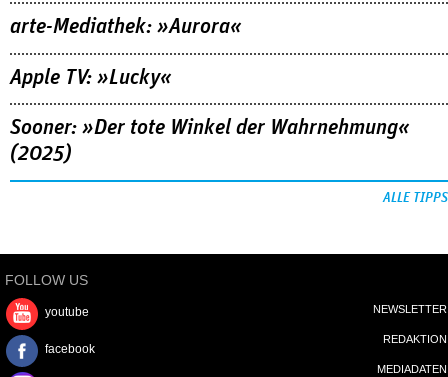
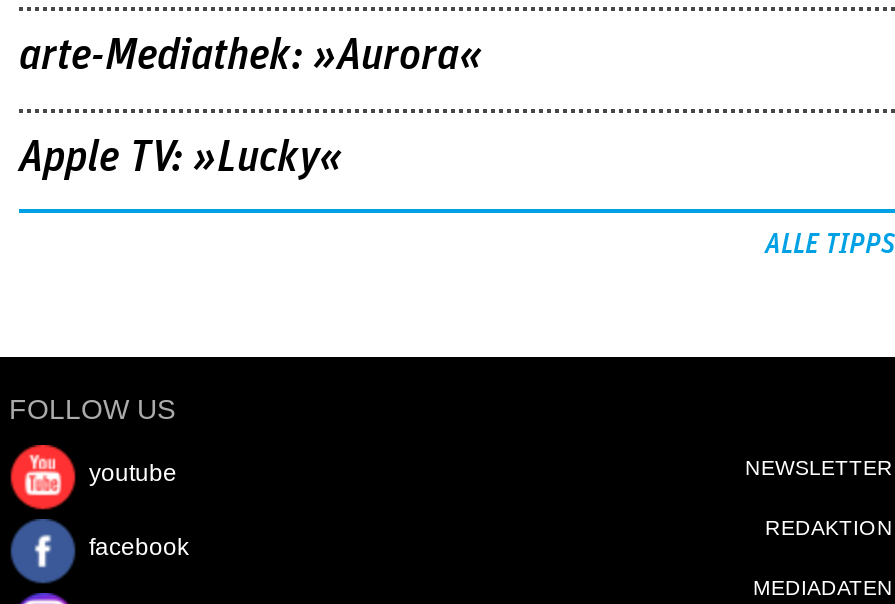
- Sooner: »Der tote Winkel der Wahrnehmung«
- (2025)
